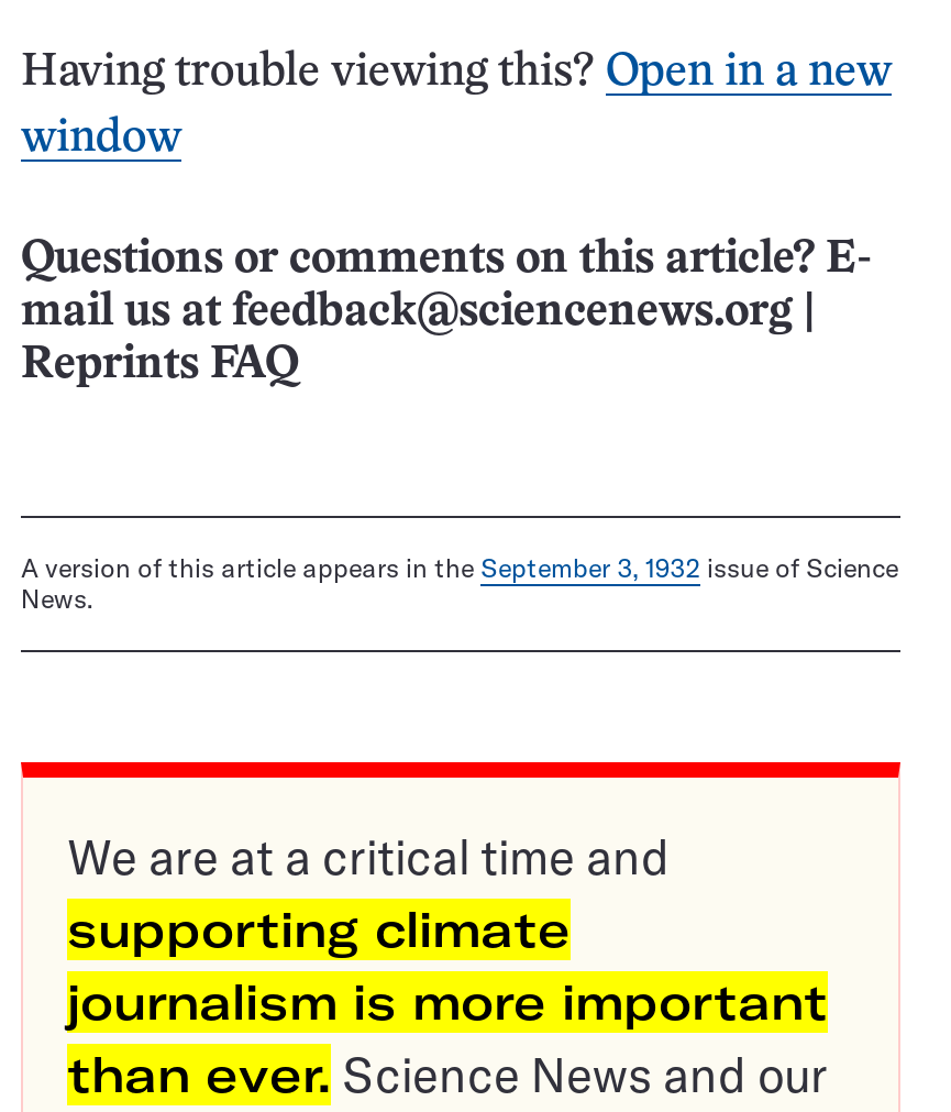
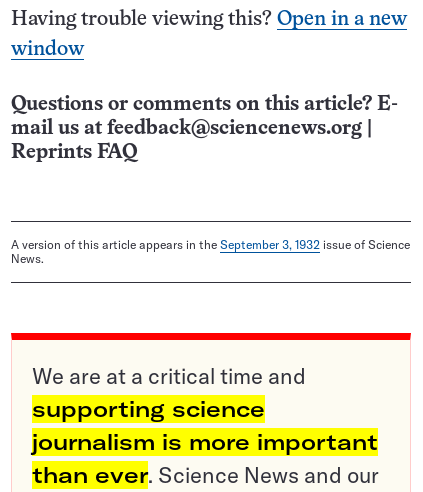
- supporting climate
+ supporting science
